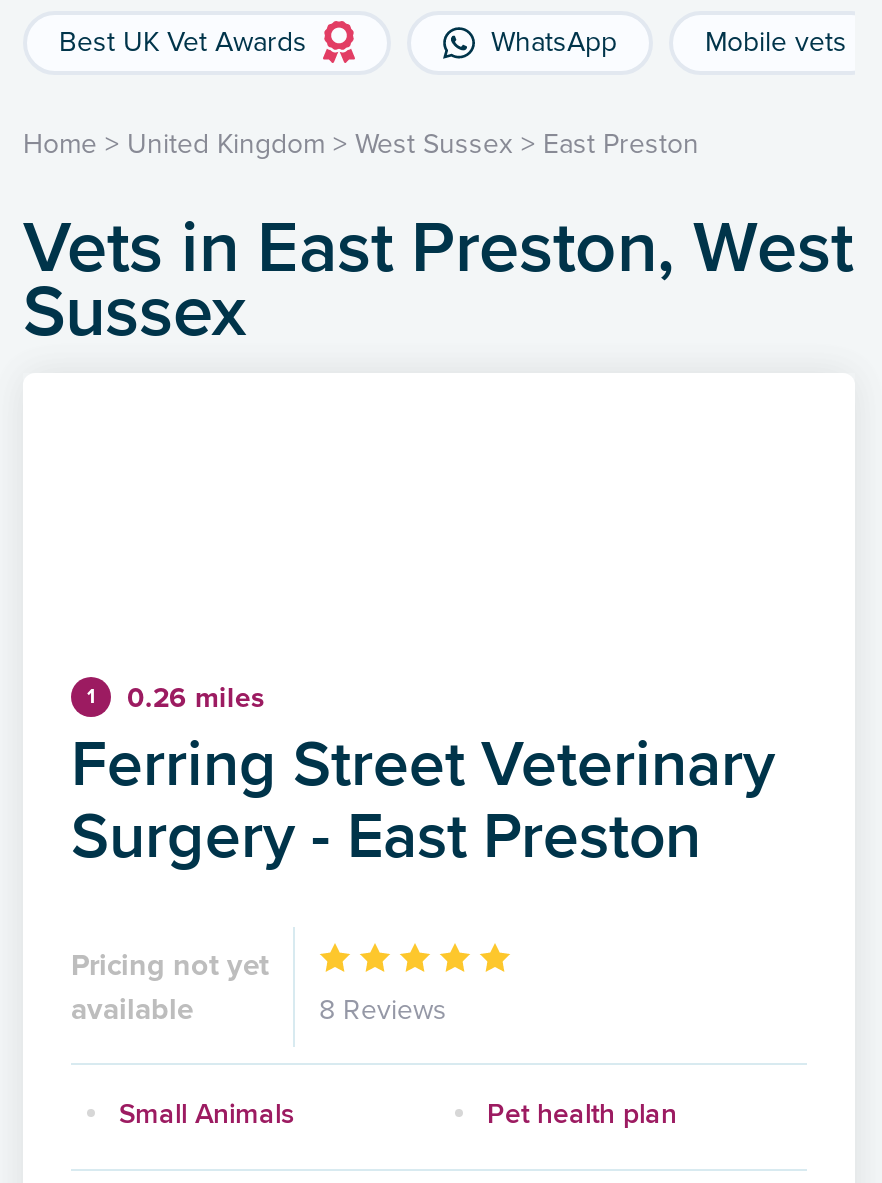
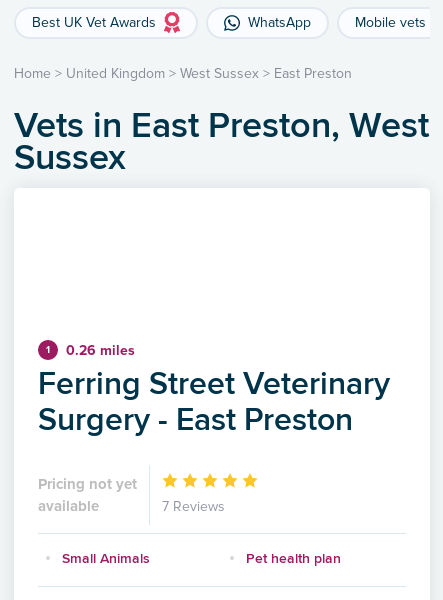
- 8 Reviews
+ 7 Reviews
